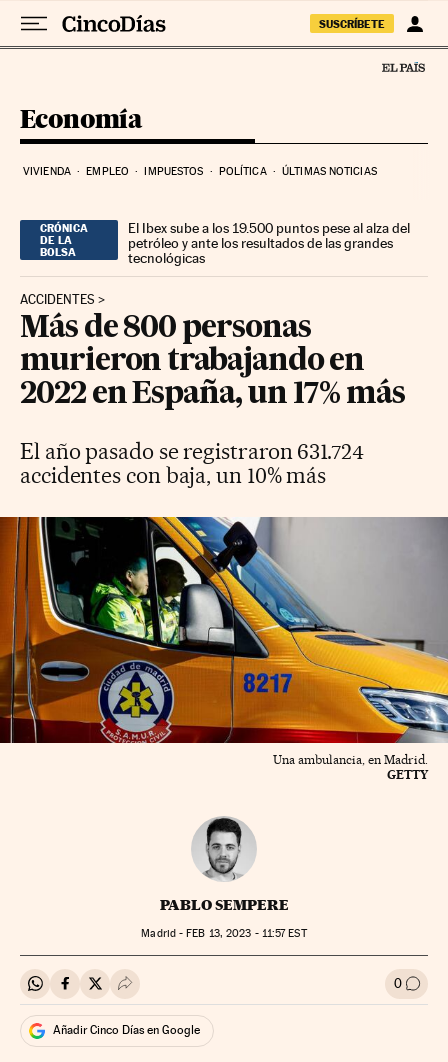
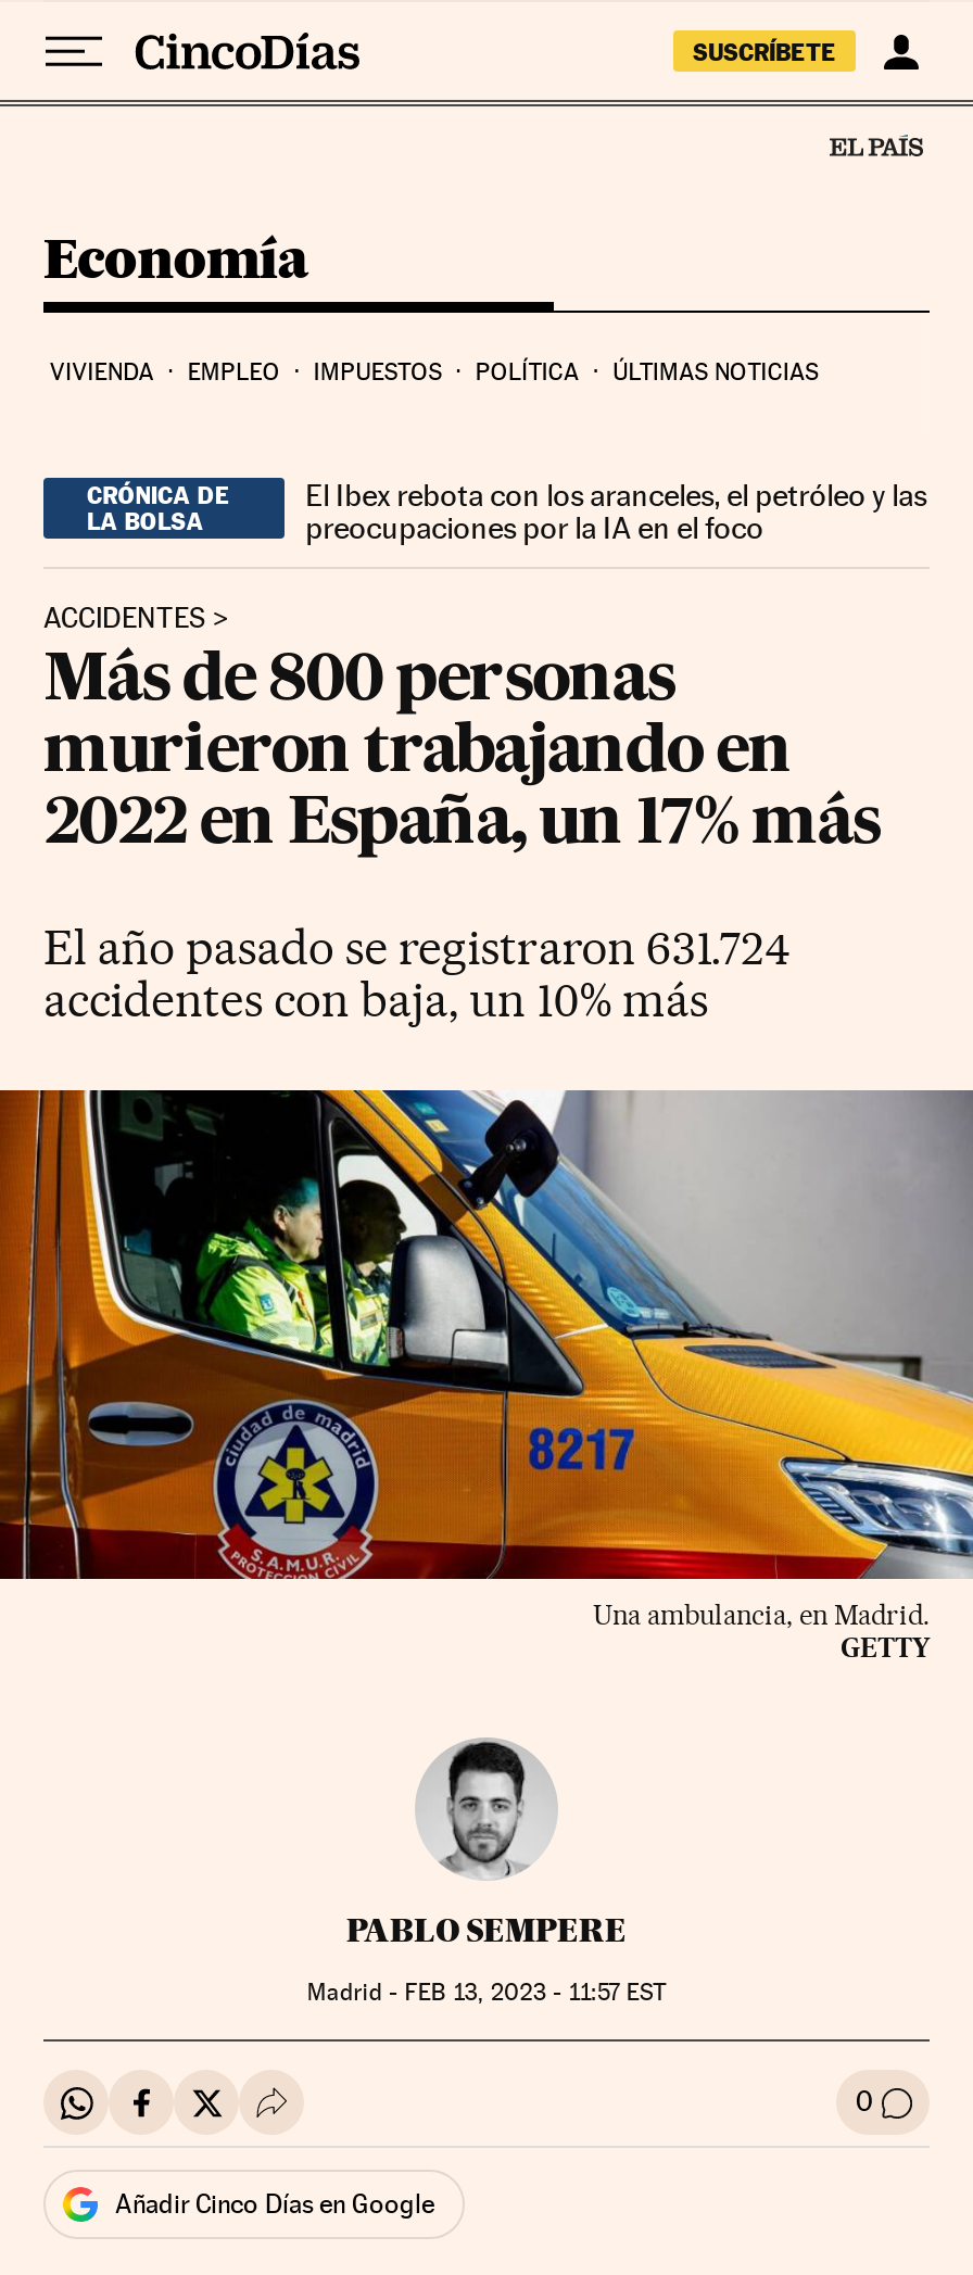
- El Ibex sube a los 19.500 puntos pese al alza del
- petróleo y ante los resultados de las grandes
- tecnológicas
+ El Ibex rebota con los aranceles, el petróleo y las
+ preocupaciones por la IA en el foco
